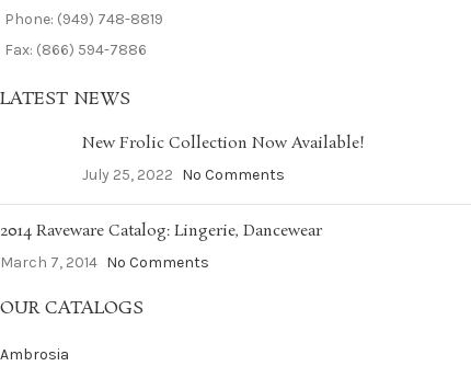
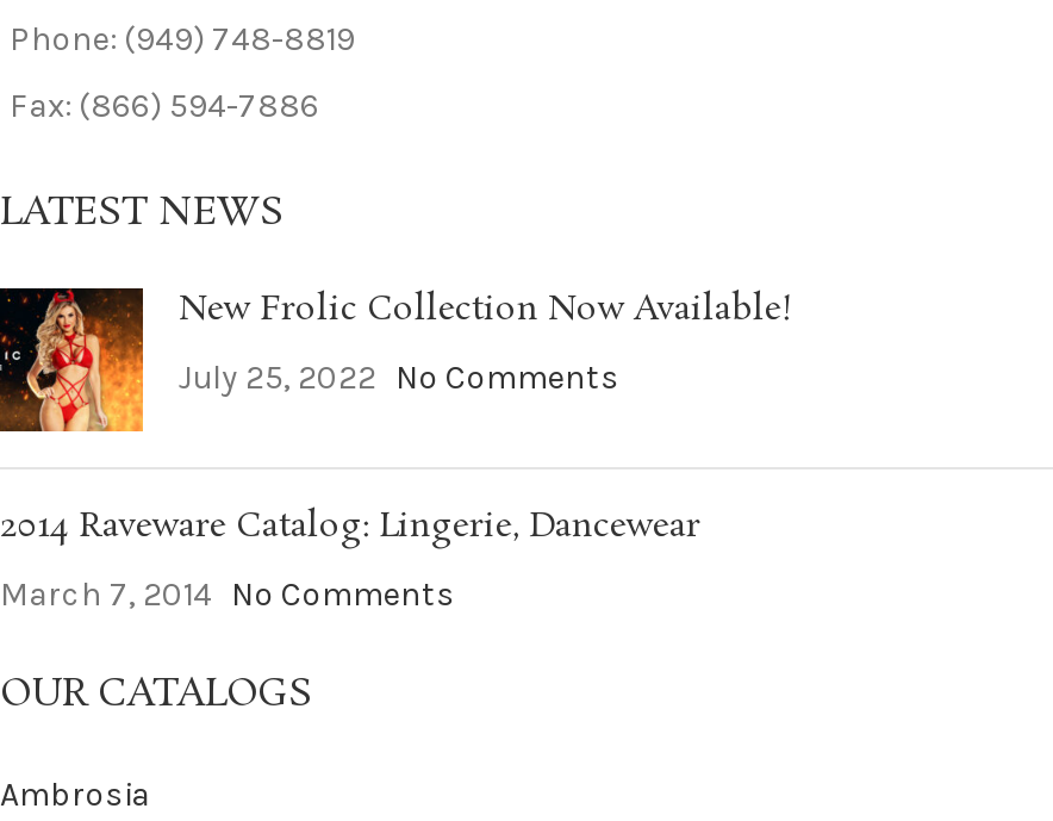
+ [image]
